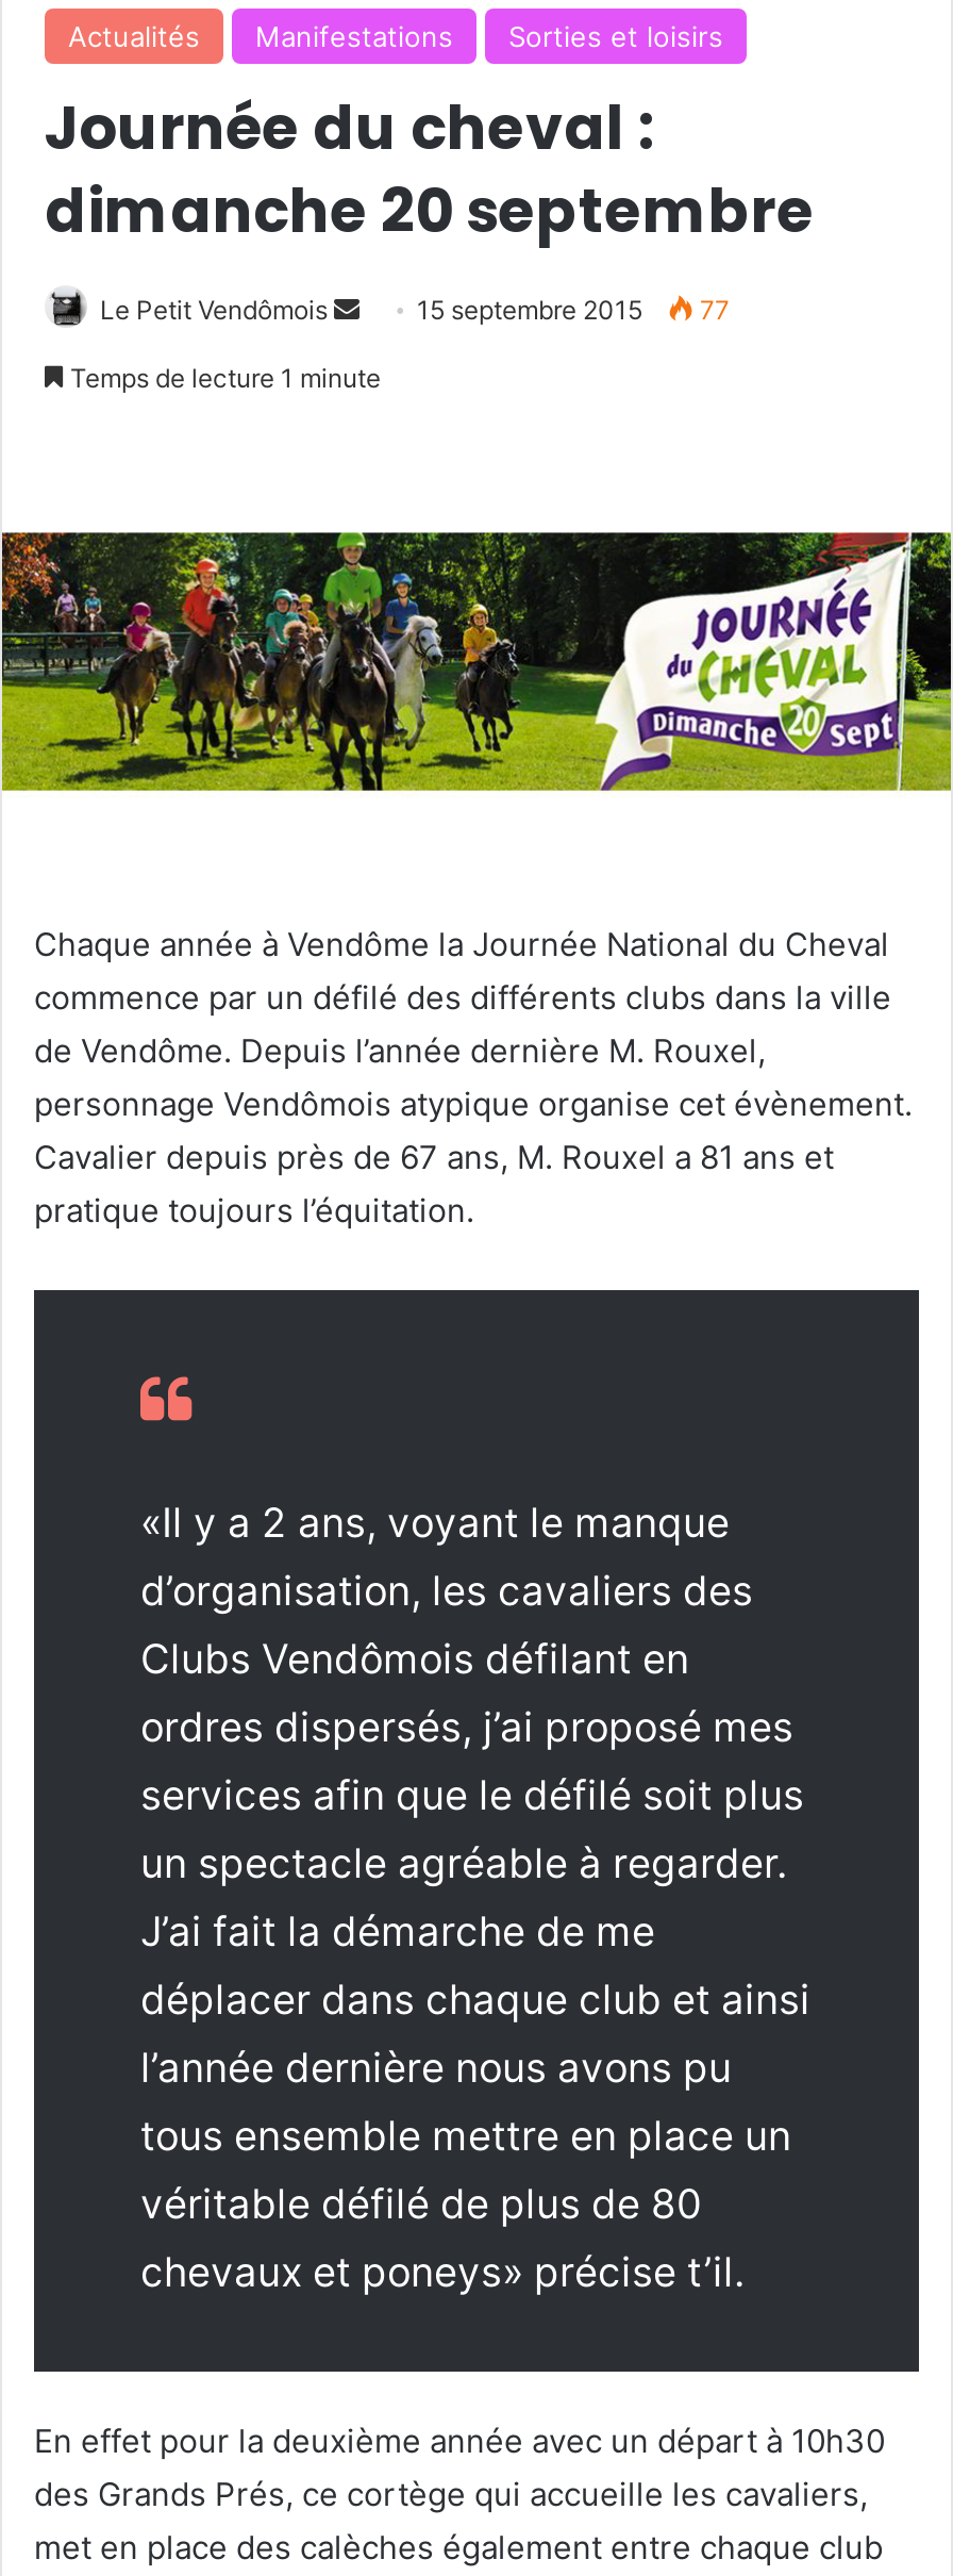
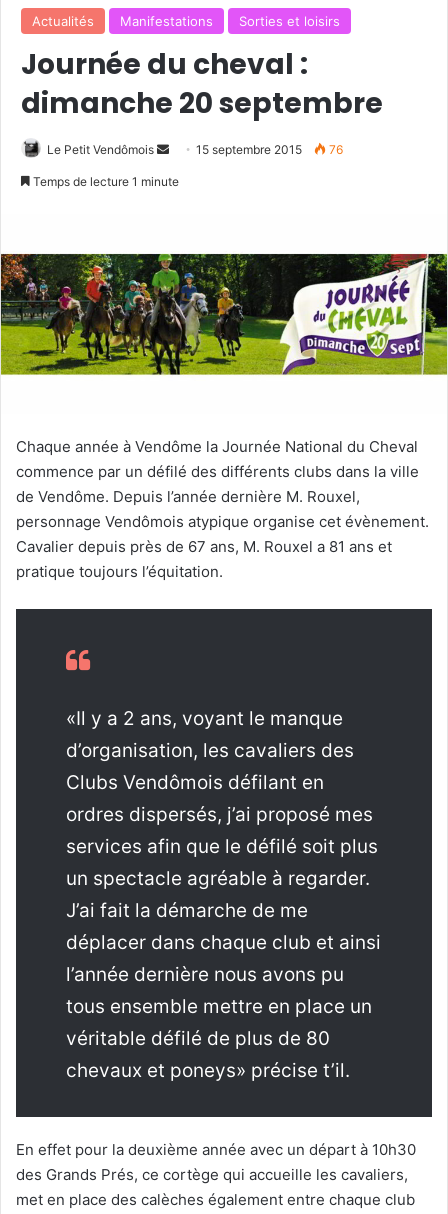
- 77
+ 76
